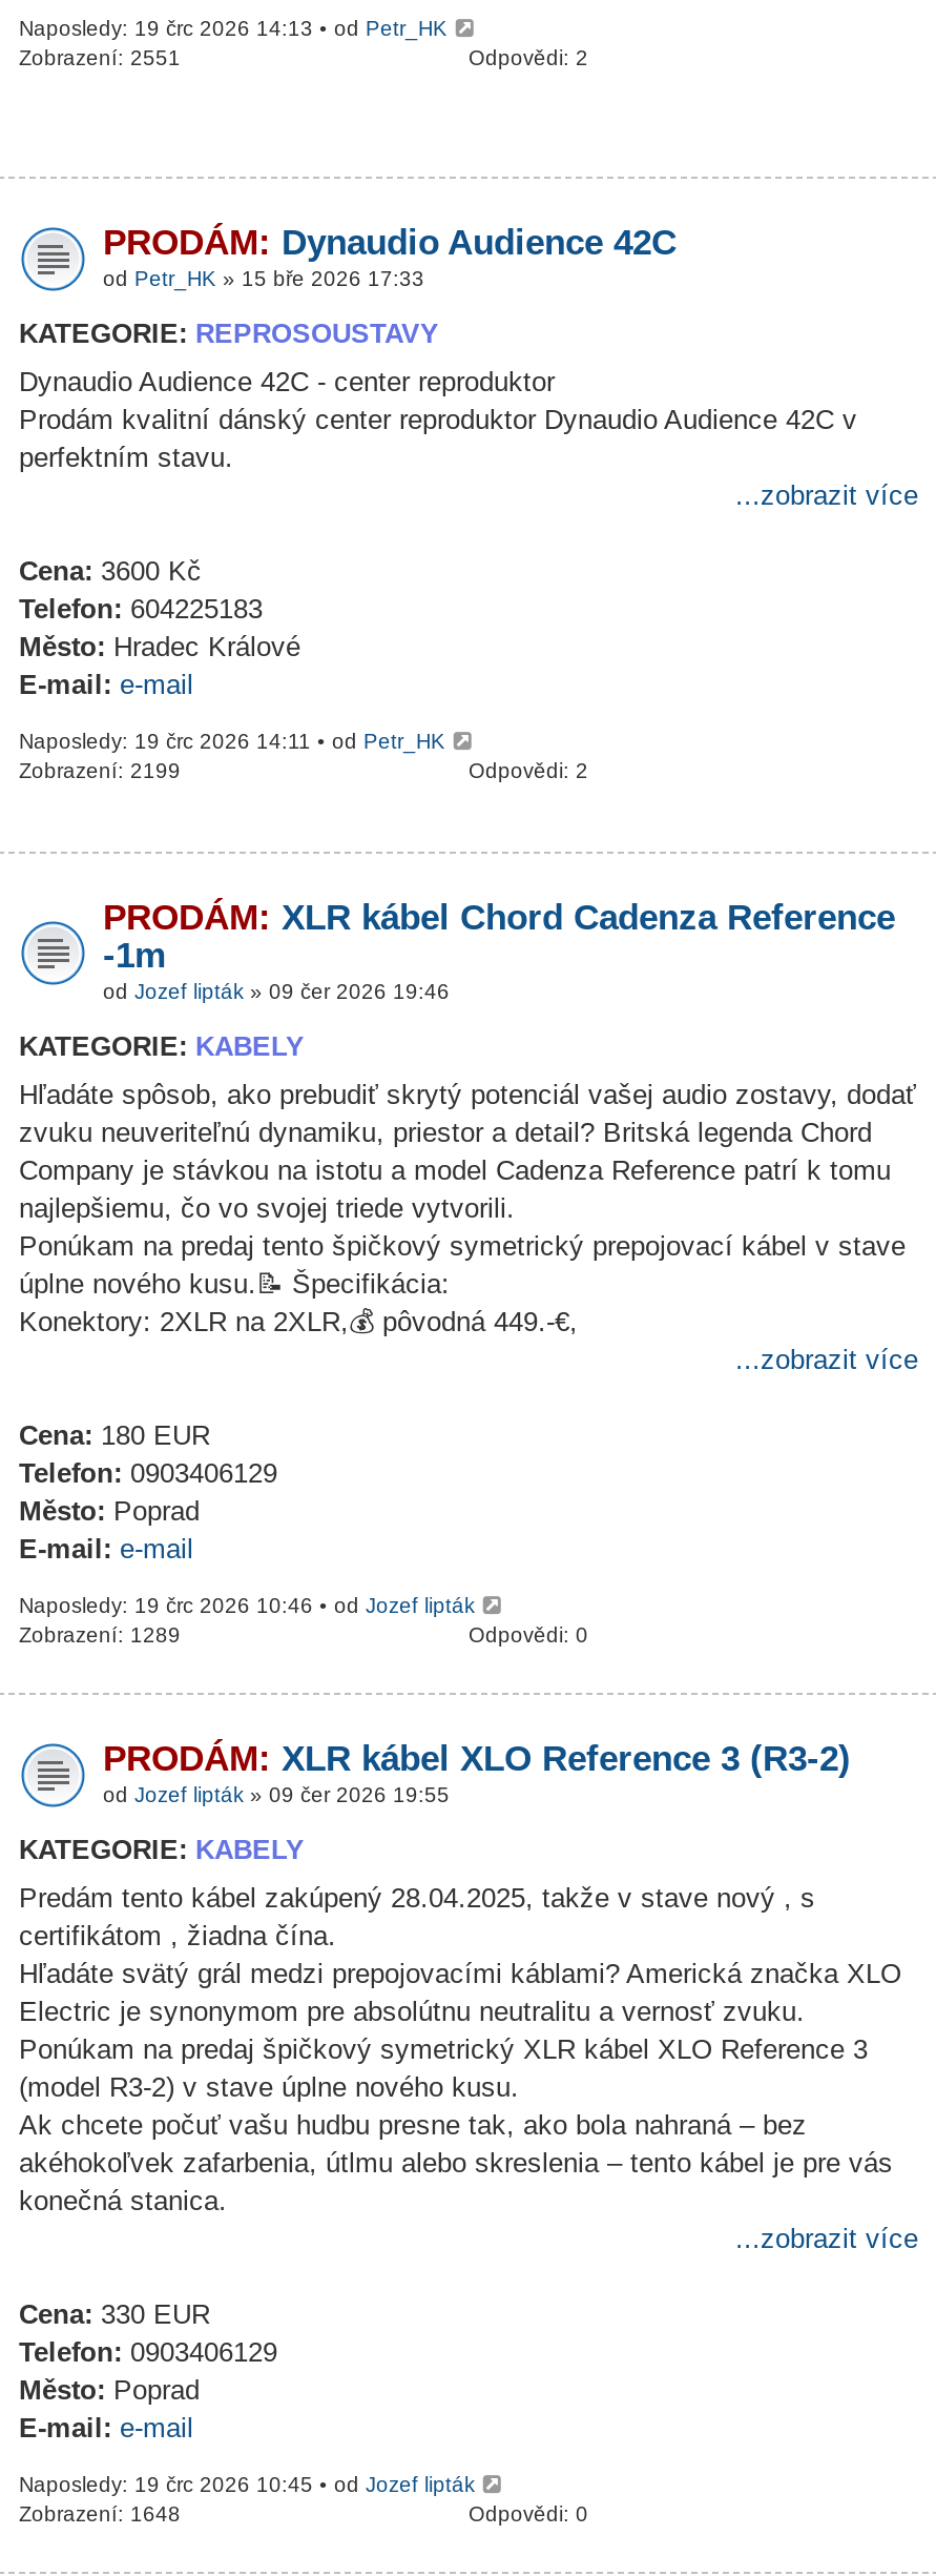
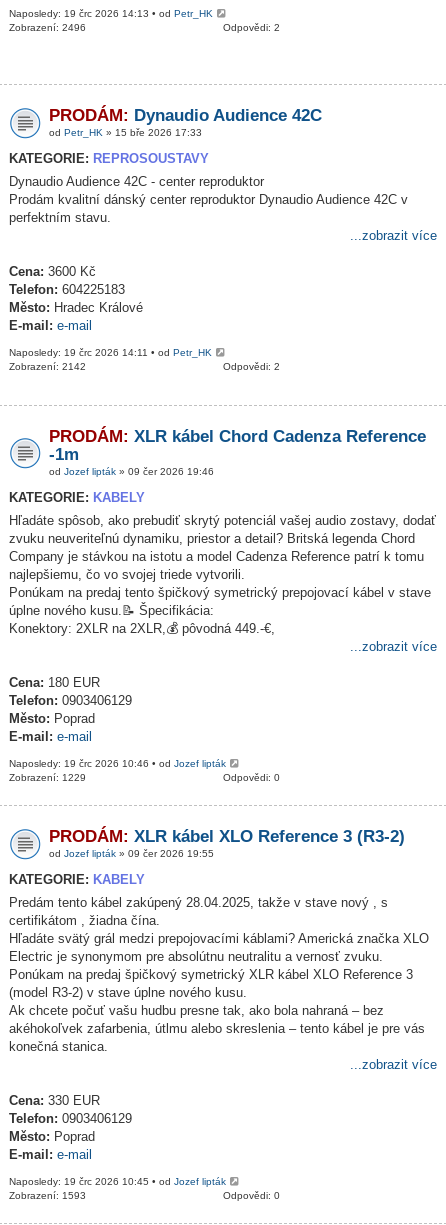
- Zobrazení: 2551
+ Zobrazení: 2496

- Zobrazení: 2199
+ Zobrazení: 2142

- Zobrazení: 1289
+ Zobrazení: 1229

- Zobrazení: 1648
+ Zobrazení: 1593
